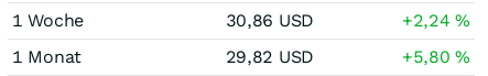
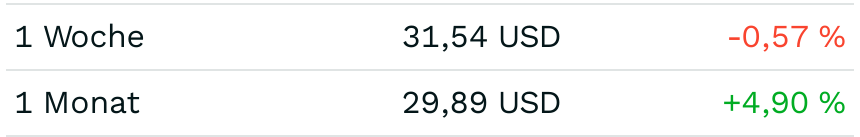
- 30,86 USD
+ 31,54 USD

- +2,24%
+ -0,57%

- 29,82 USD
+ 29,89 USD

- +5,80%
+ +4,90%
